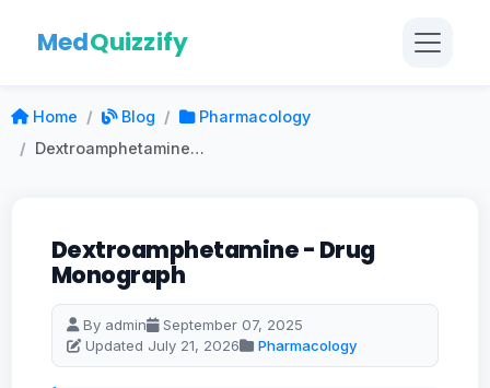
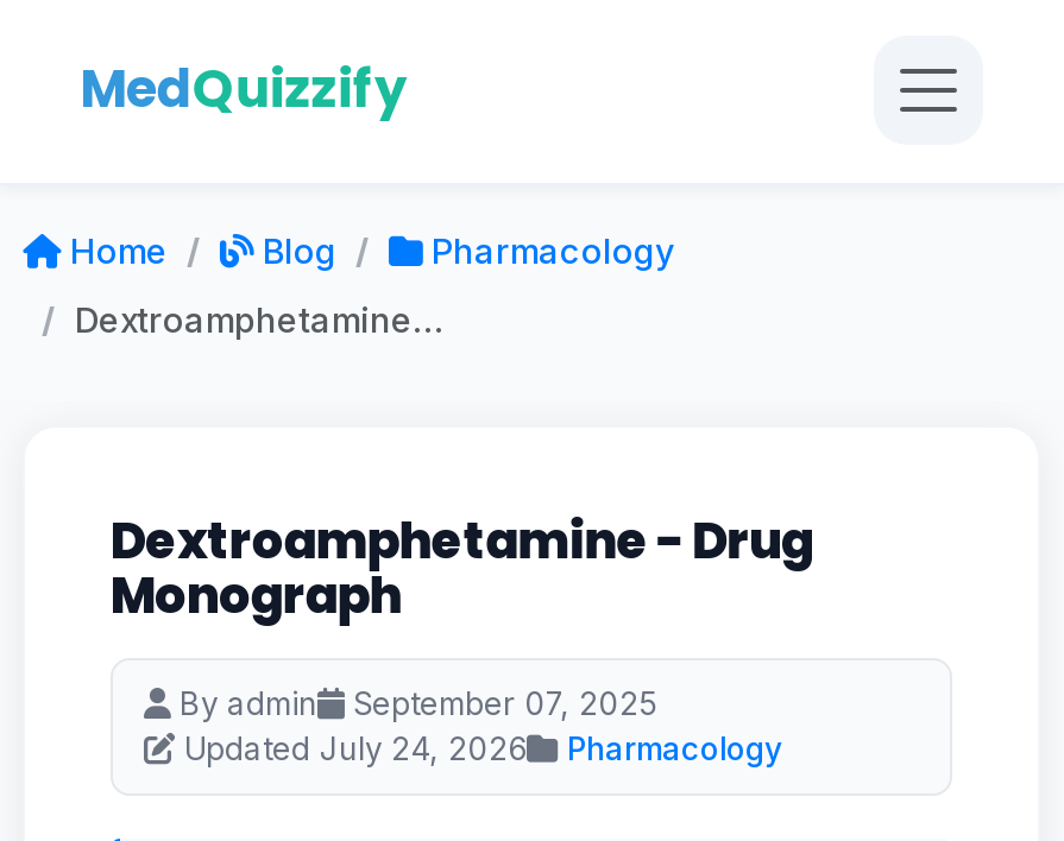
- Updated July 21, 2026 Pharmacology
+ Updated July 24, 2026 Pharmacology
